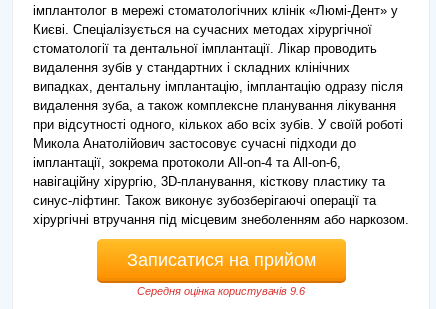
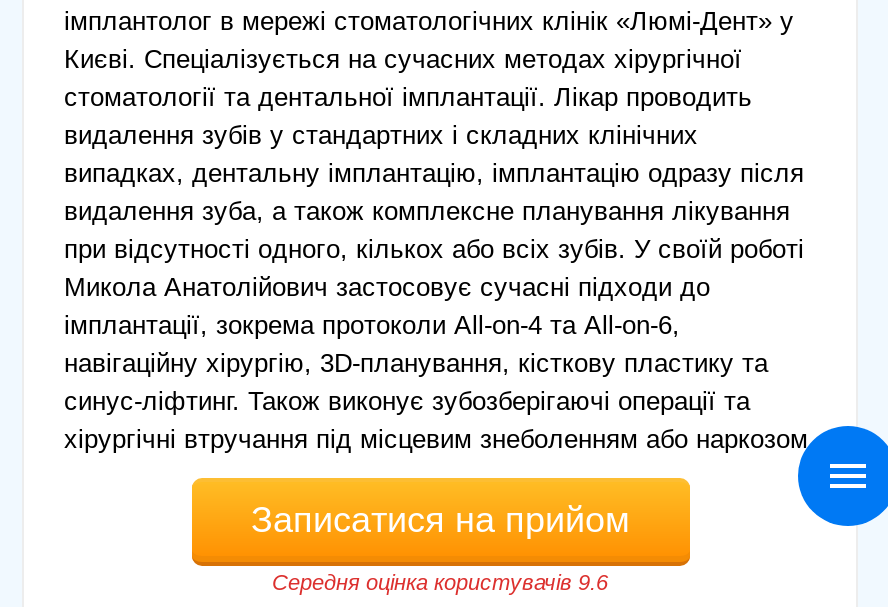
+ [image]
